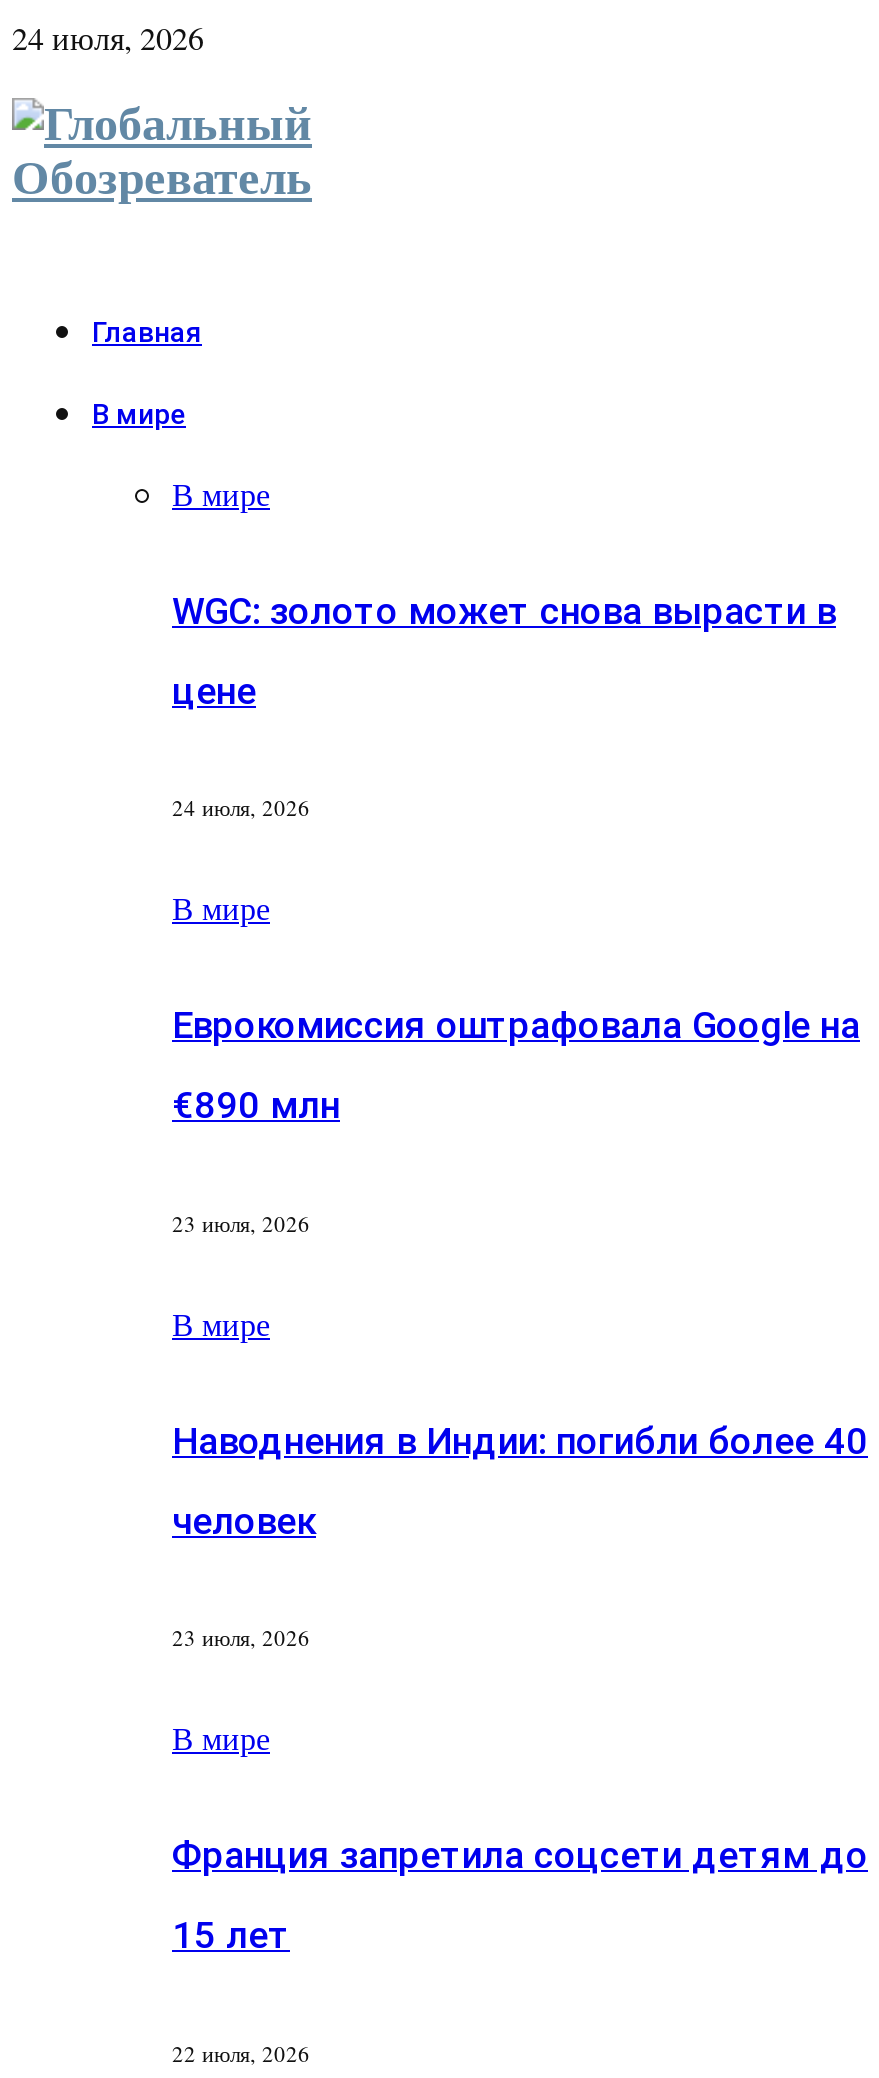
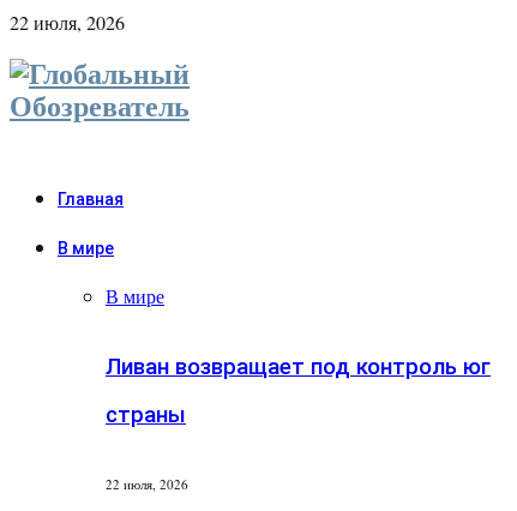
- 24 июля, 2026
+ 22 июля, 2026

- WGC: золото может снова вырасти в
- цене
- 24 июля, 2026
- В мире
- Еврокомиссия оштрафовала Google на
- €890 млн
- 23 июля, 2026
- В мире
- Наводнения в Индии: погибли более 40
- человек
- 23 июля, 2026
- В мире
- Франция запретила соцсети детям до
- 15 лет
+ Ливан возвращает под контроль юг
+ страны
